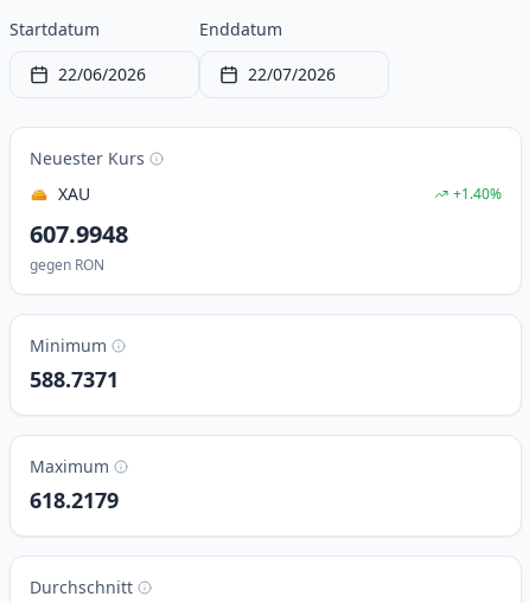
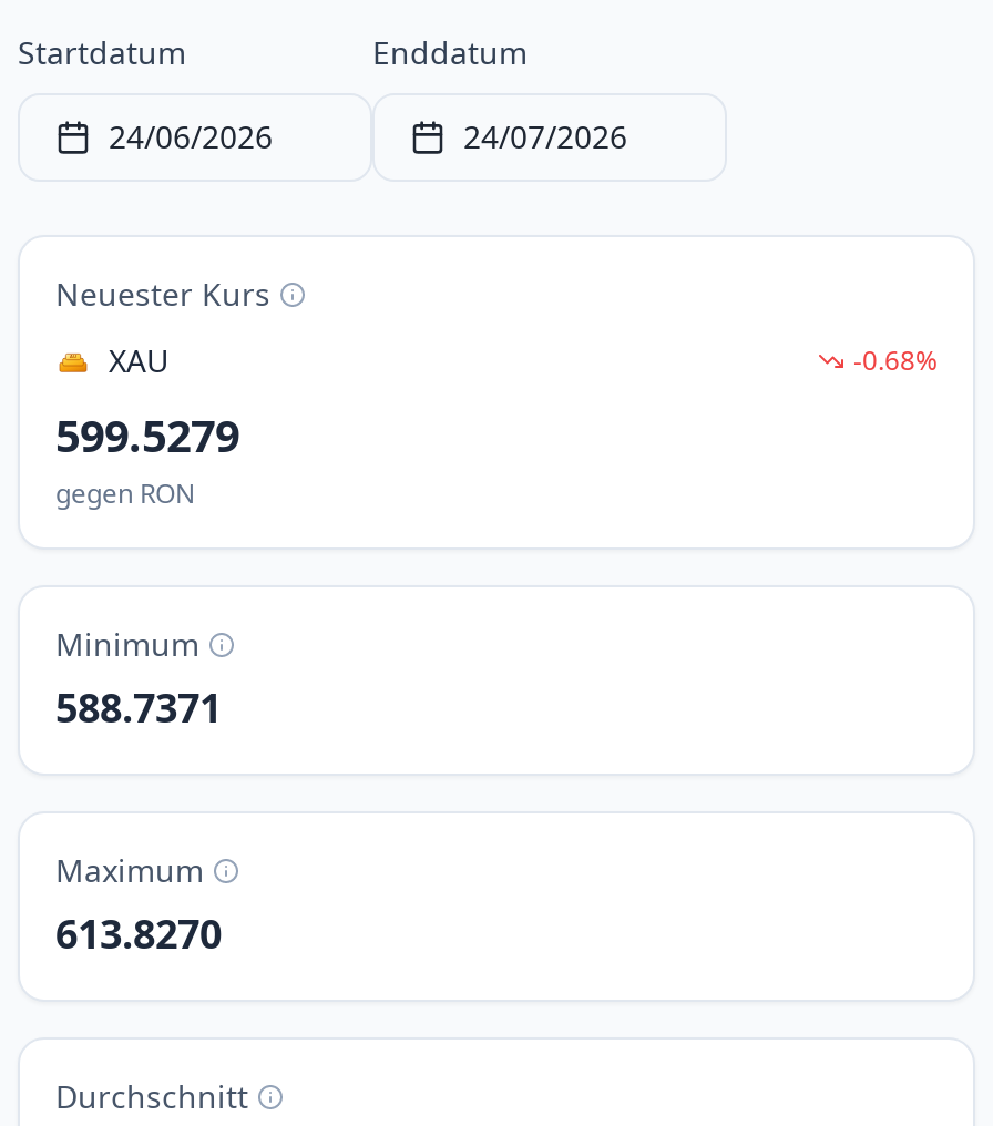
- 22/06/2026
+ 24/06/2026

- 22/07/2026
+ 24/07/2026

- +1.40%
+ -0.68%

- 607.9948
+ 599.5279

- 618.2179
+ 613.8270
